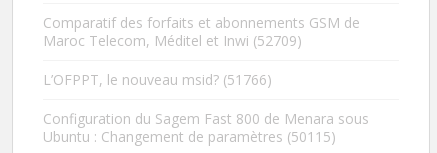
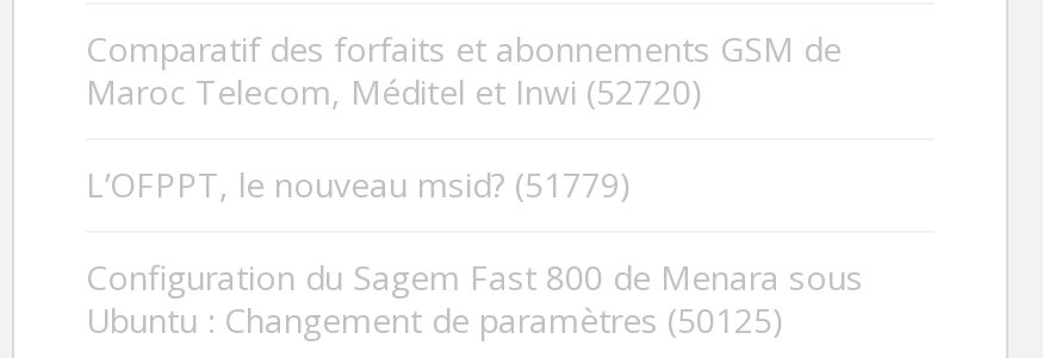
- Maroc Telecom, Méditel et Inwi (52709)
+ Maroc Telecom, Méditel et Inwi (52720)

- L’OFPPT, le nouveau msid? (51766)
+ L’OFPPT, le nouveau msid? (51779)

- Ubuntu : Changement de paramètres (50115)
+ Ubuntu : Changement de paramètres (50125)
